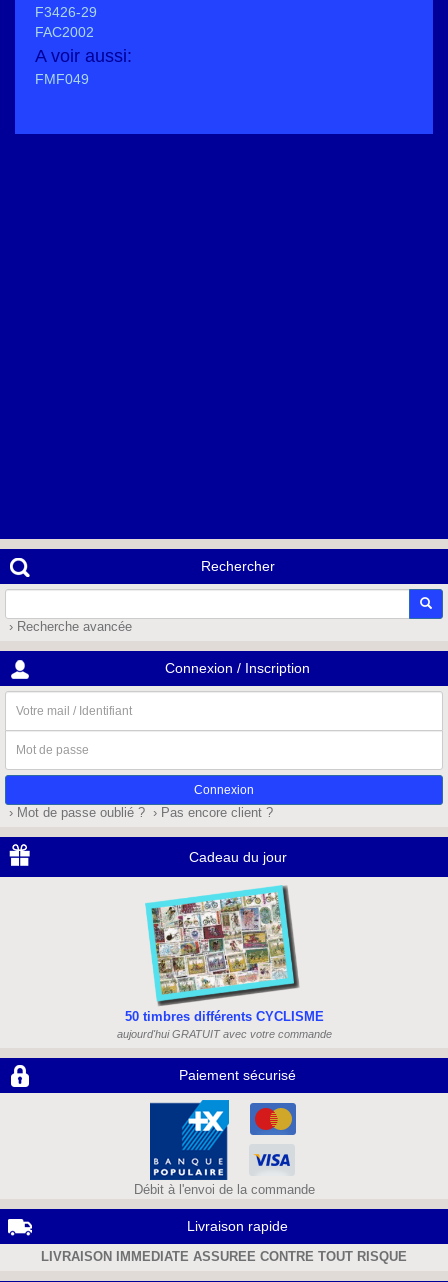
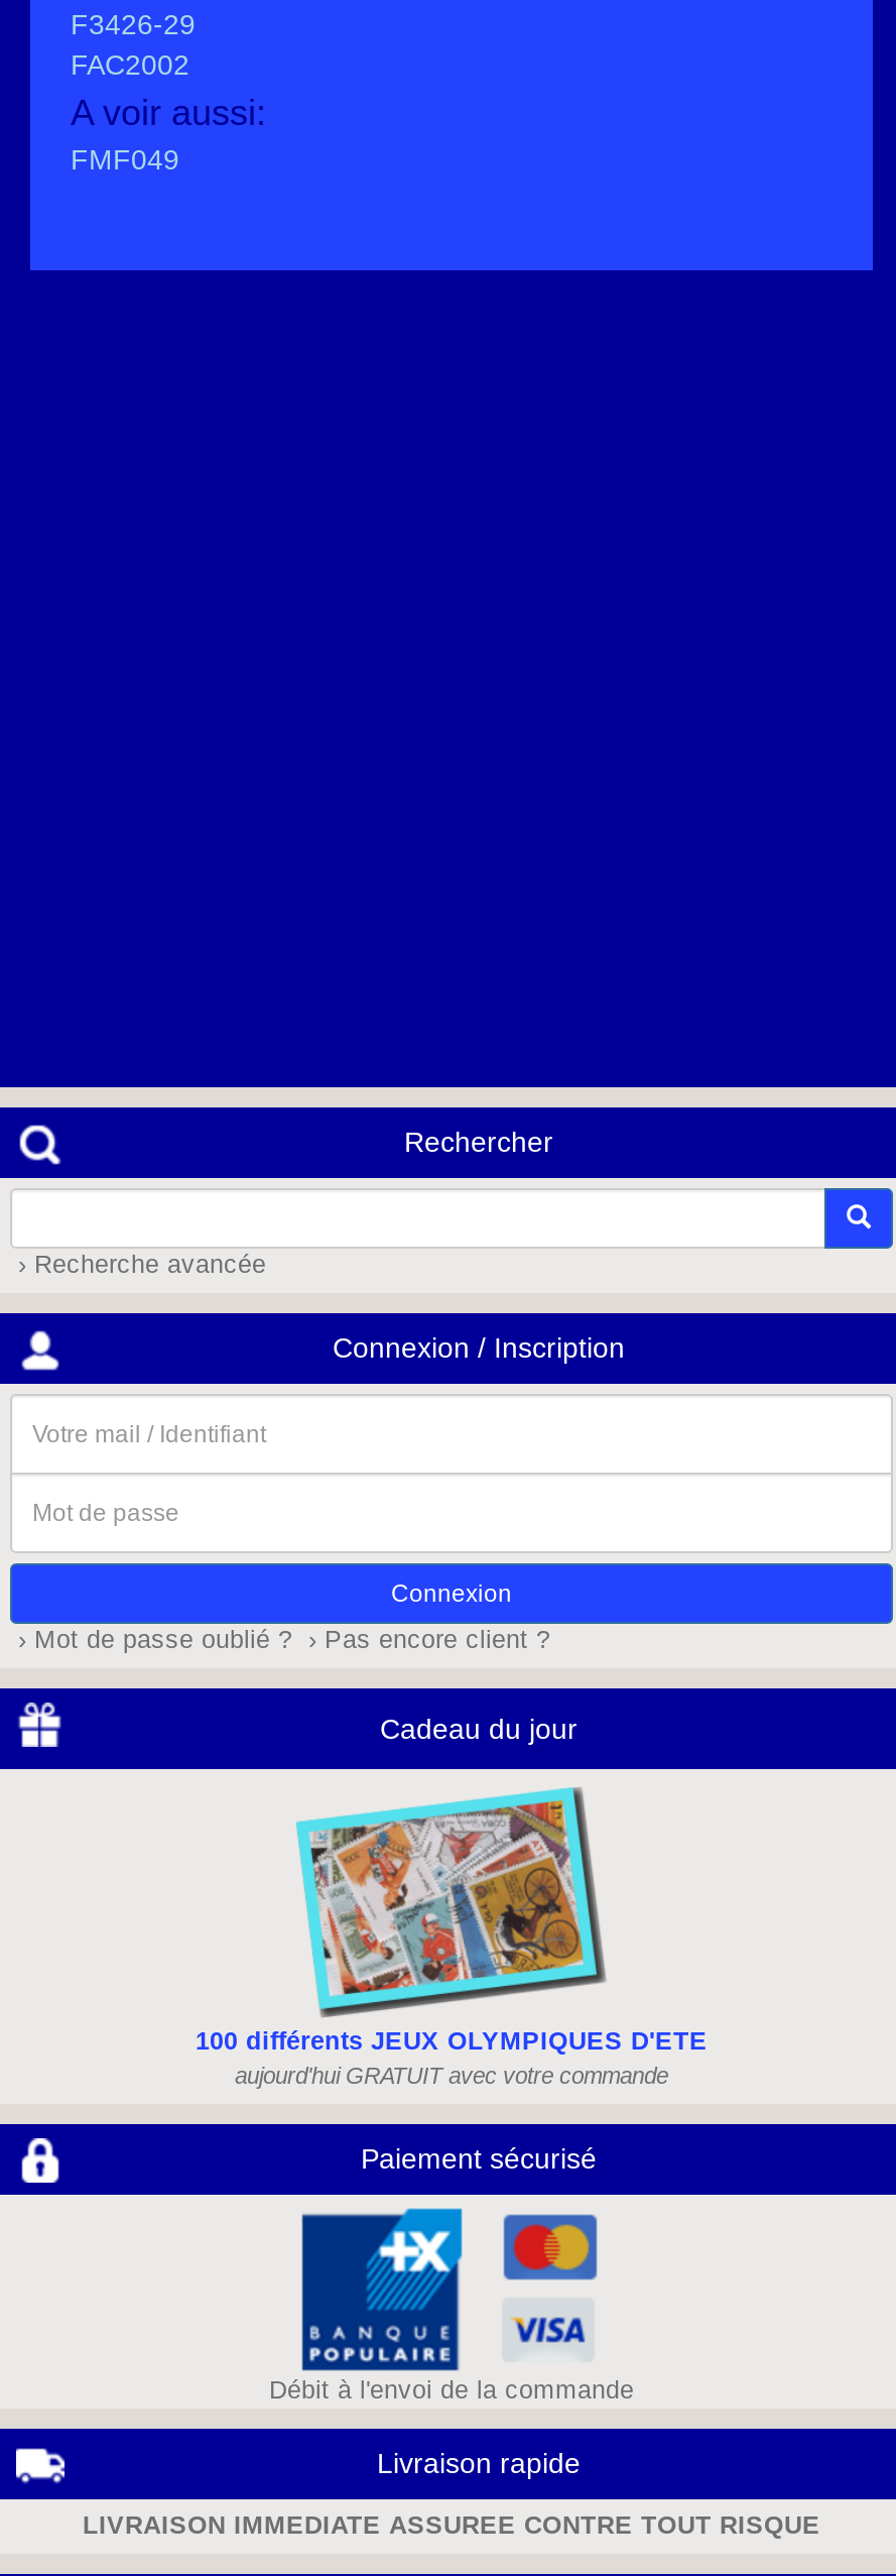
- [image]
- 50 timbres différents CYCLISME
+ [image]
+ 100 différents JEUX OLYMPIQUES D'ETE
